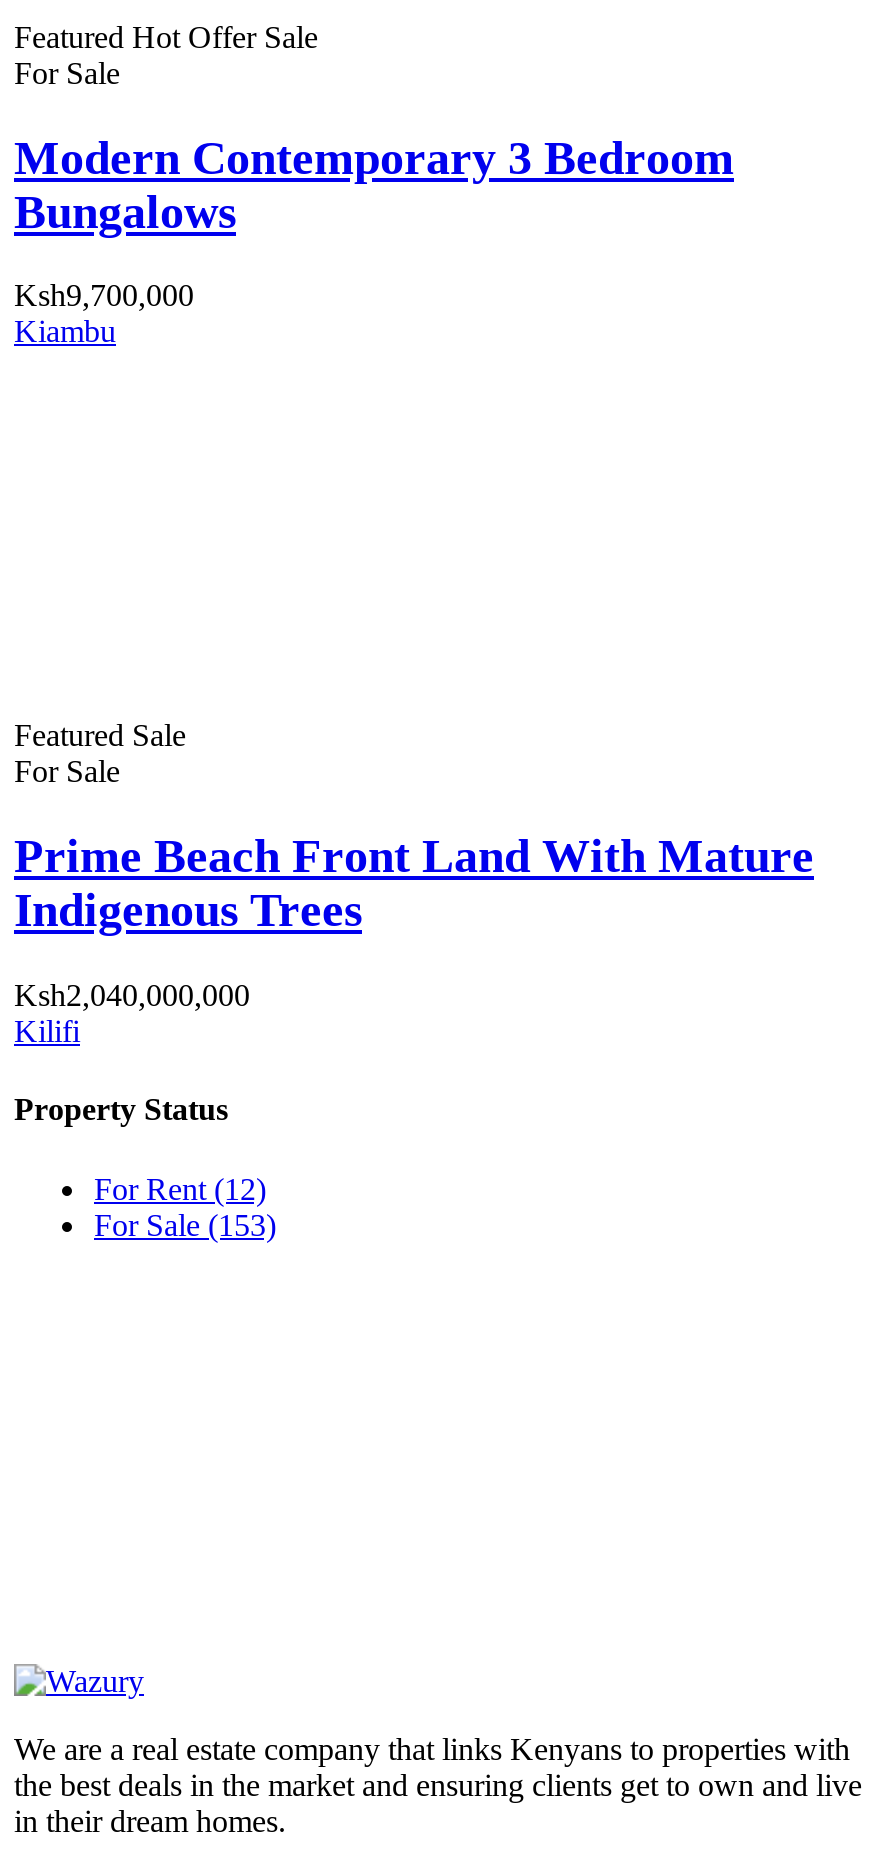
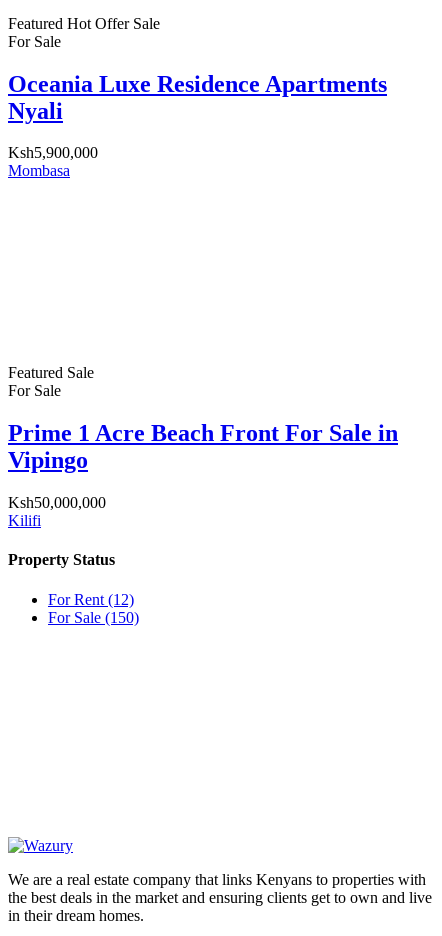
- Modern Contemporary 3 Bedroom
- Bungalows
+ Oceania Luxe Residence Apartments
+ Nyali

- Ksh9,700,000
- Kiambu
+ Ksh5,900,000
+ Mombasa

- Prime Beach Front Land With Mature
- Indigenous Trees
+ Prime 1 Acre Beach Front For Sale in
+ Vipingo

- Ksh2,040,000,000
+ Ksh50,000,000

- For Sale (153)
+ For Sale (150)
